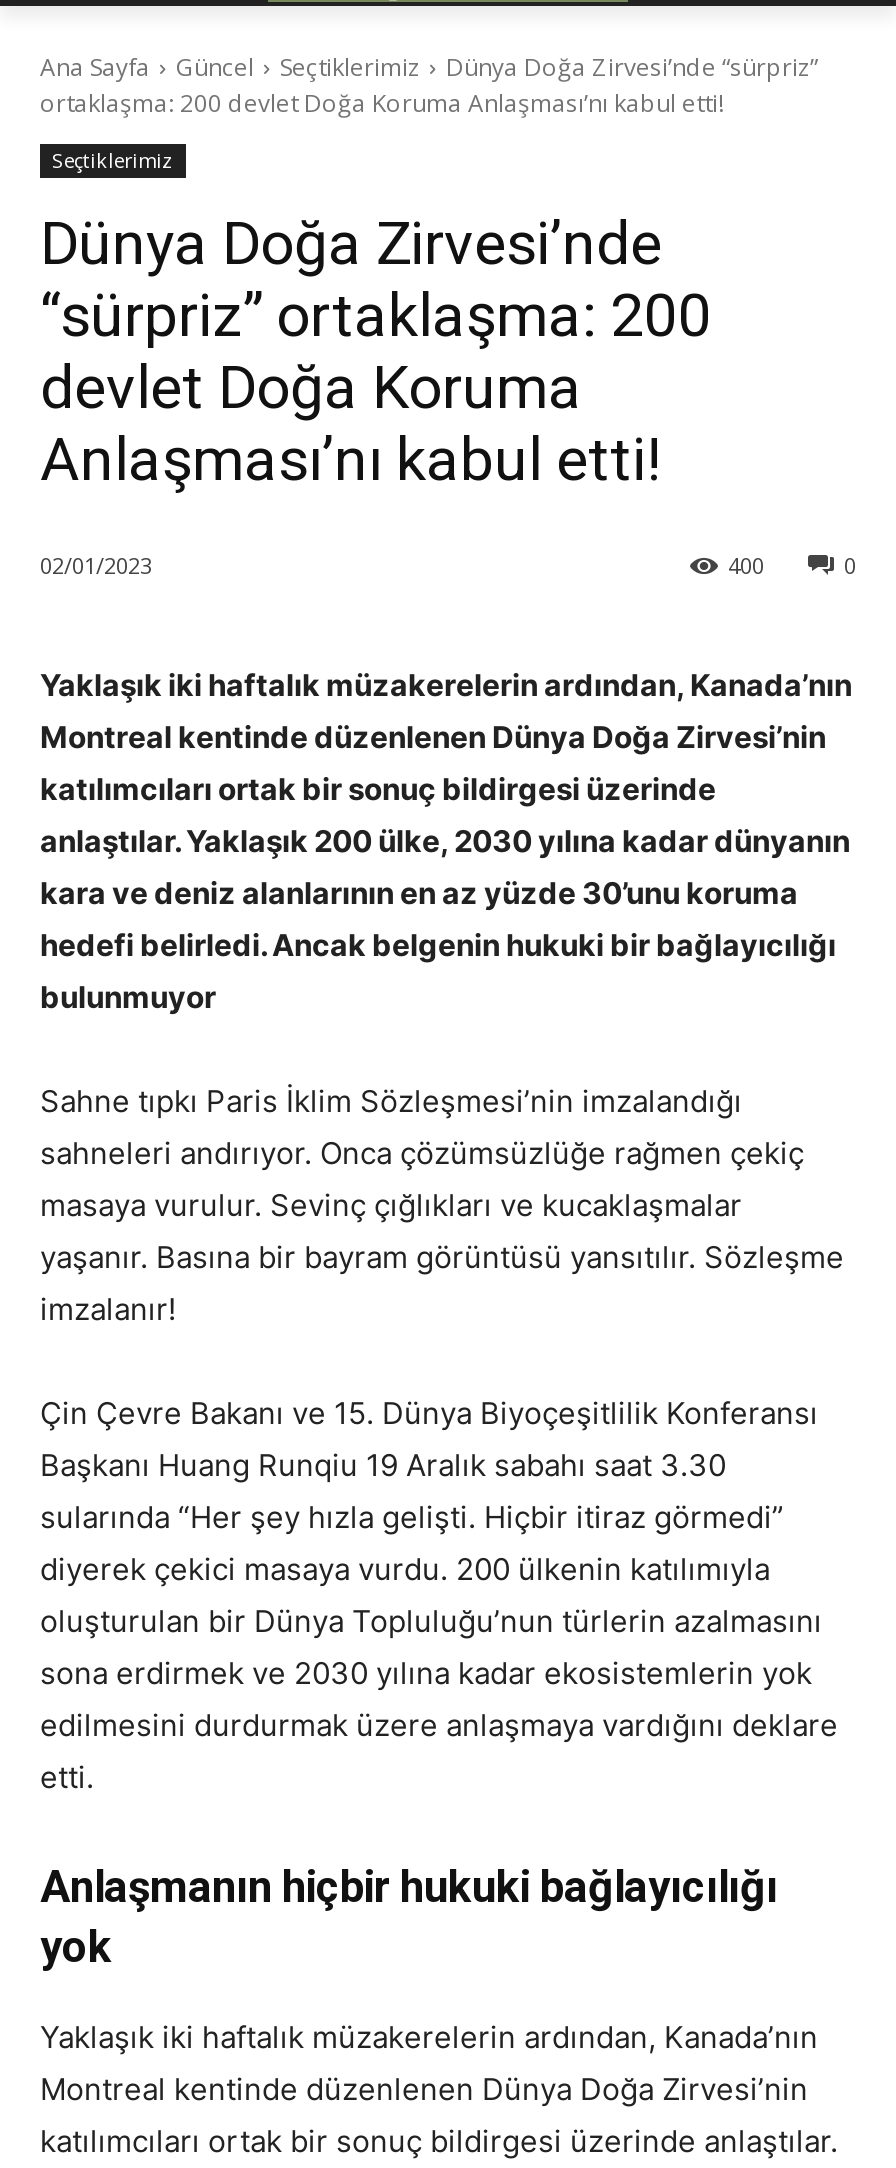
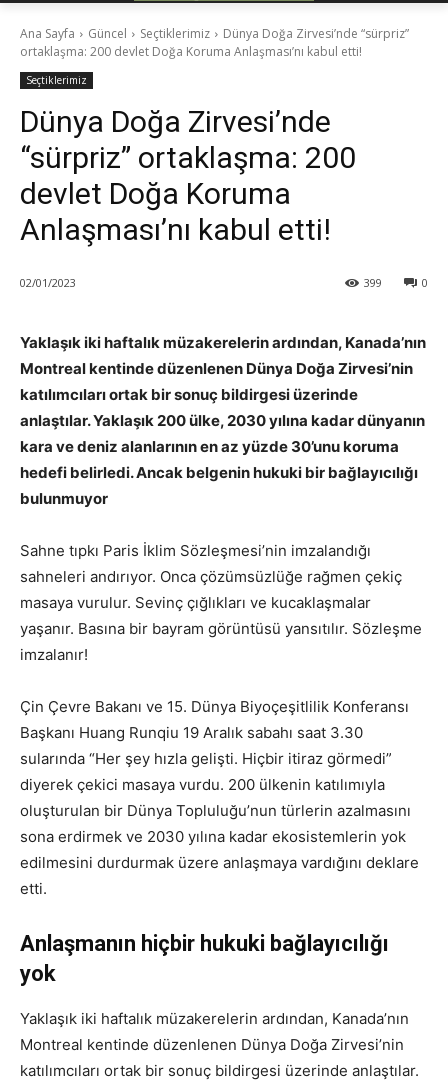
- 400
+ 399
